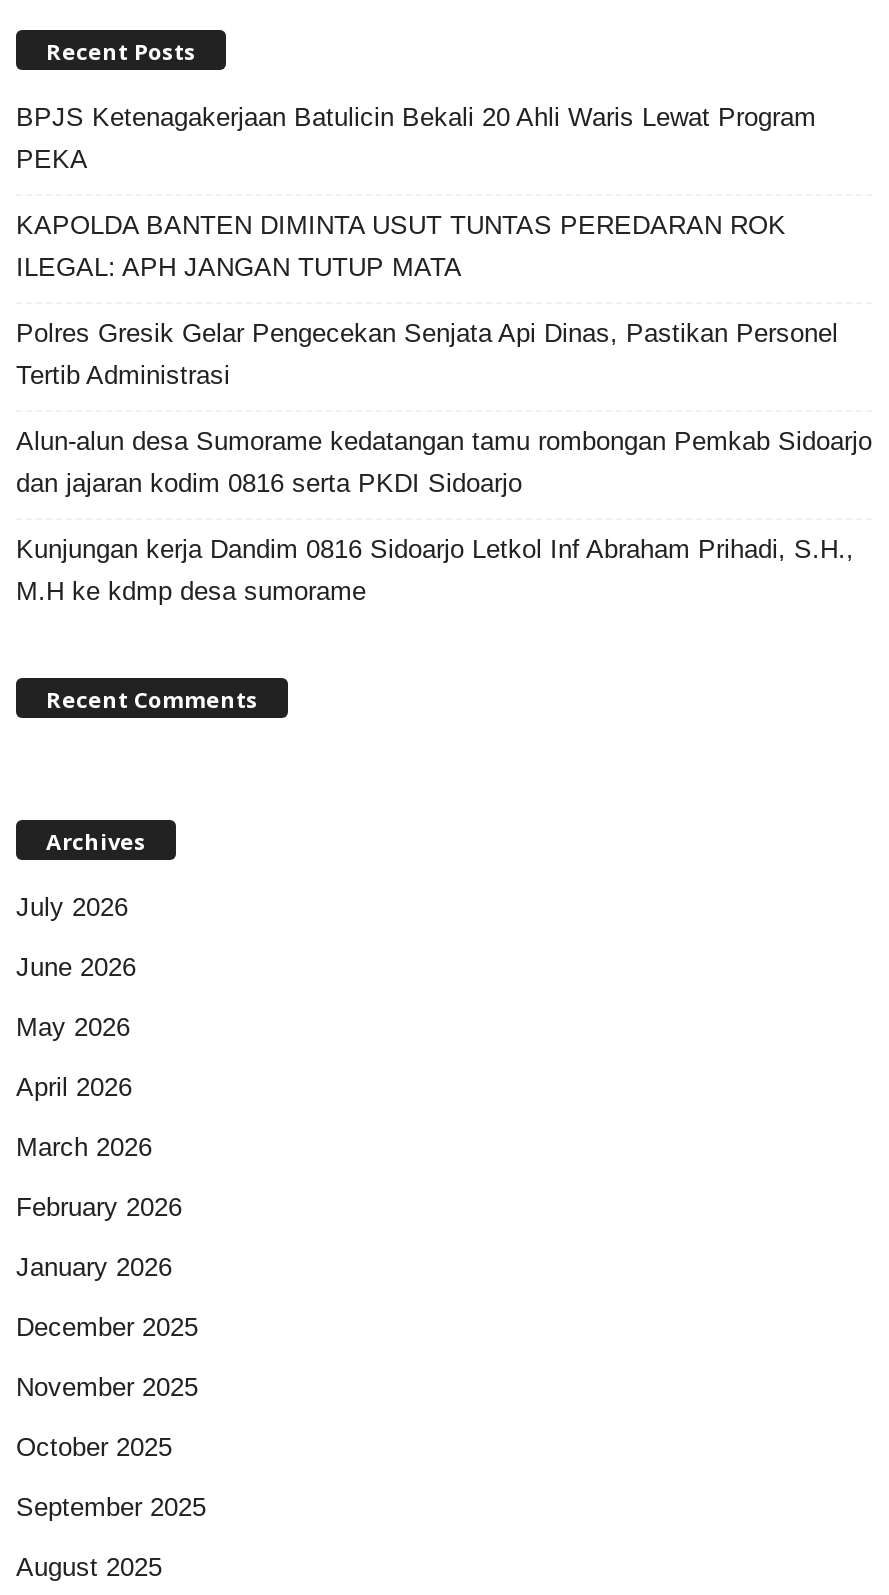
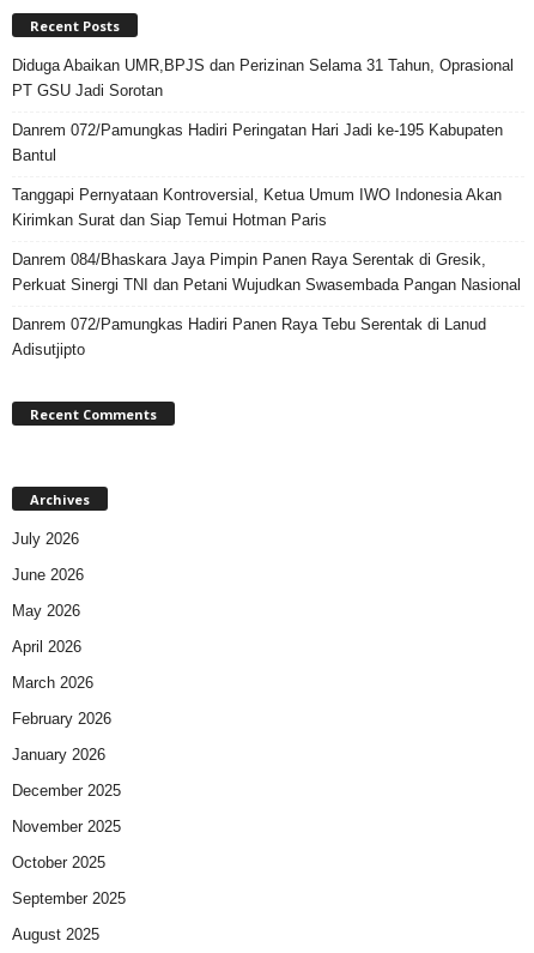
- BPJS Ketenagakerjaan Batulicin Bekali 20 Ahli Waris Lewat Program
- PEKA
+ Diduga Abaikan UMR,BPJS dan Perizinan Selama 31 Tahun, Oprasional
+ PT GSU Jadi Sorotan

- KAPOLDA BANTEN DIMINTA USUT TUNTAS PEREDARAN ROK
- ILEGAL: APH JANGAN TUTUP MATA
+ Danrem 072/Pamungkas Hadiri Peringatan Hari Jadi ke-195 Kabupaten
+ Bantul

- Polres Gresik Gelar Pengecekan Senjata Api Dinas, Pastikan Personel
- Tertib Administrasi
+ Tanggapi Pernyataan Kontroversial, Ketua Umum IWO Indonesia Akan
+ Kirimkan Surat dan Siap Temui Hotman Paris

- Alun-alun desa Sumorame kedatangan tamu rombongan Pemkab Sidoarjo
- dan jajaran kodim 0816 serta PKDI Sidoarjo
+ Danrem 084/Bhaskara Jaya Pimpin Panen Raya Serentak di Gresik,
+ Perkuat Sinergi TNI dan Petani Wujudkan Swasembada Pangan Nasional

- Kunjungan kerja Dandim 0816 Sidoarjo Letkol Inf Abraham Prihadi, S.H.,
- M.H ke kdmp desa sumorame
+ Danrem 072/Pamungkas Hadiri Panen Raya Tebu Serentak di Lanud
+ Adisutjipto
